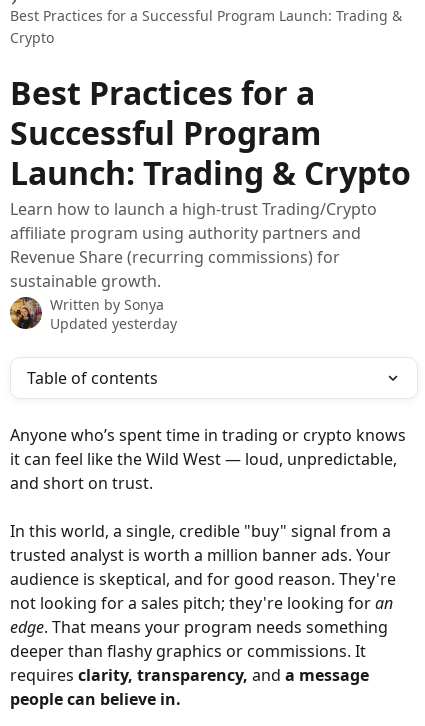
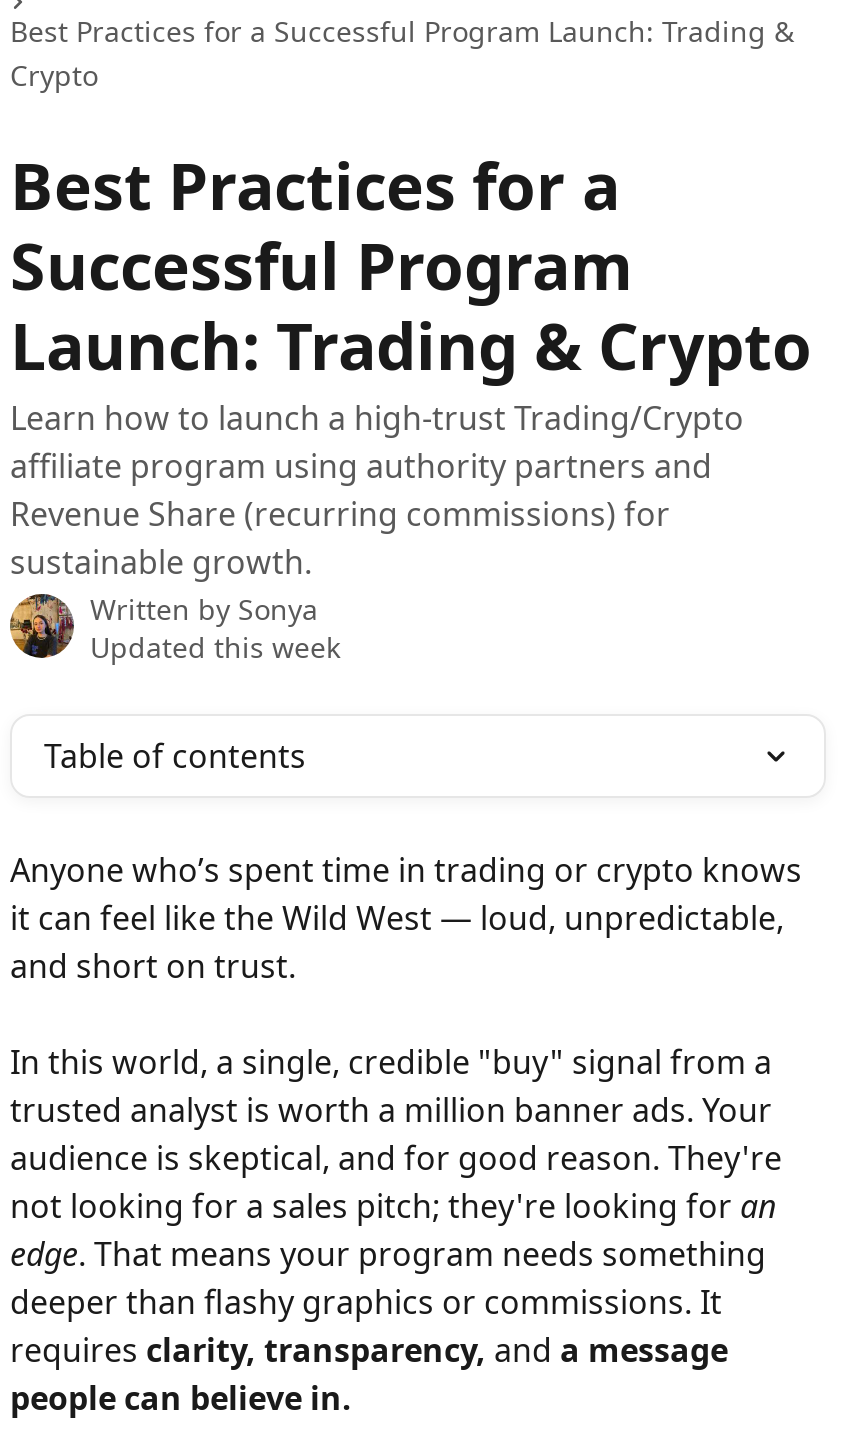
- Updated yesterday
+ Updated this week
